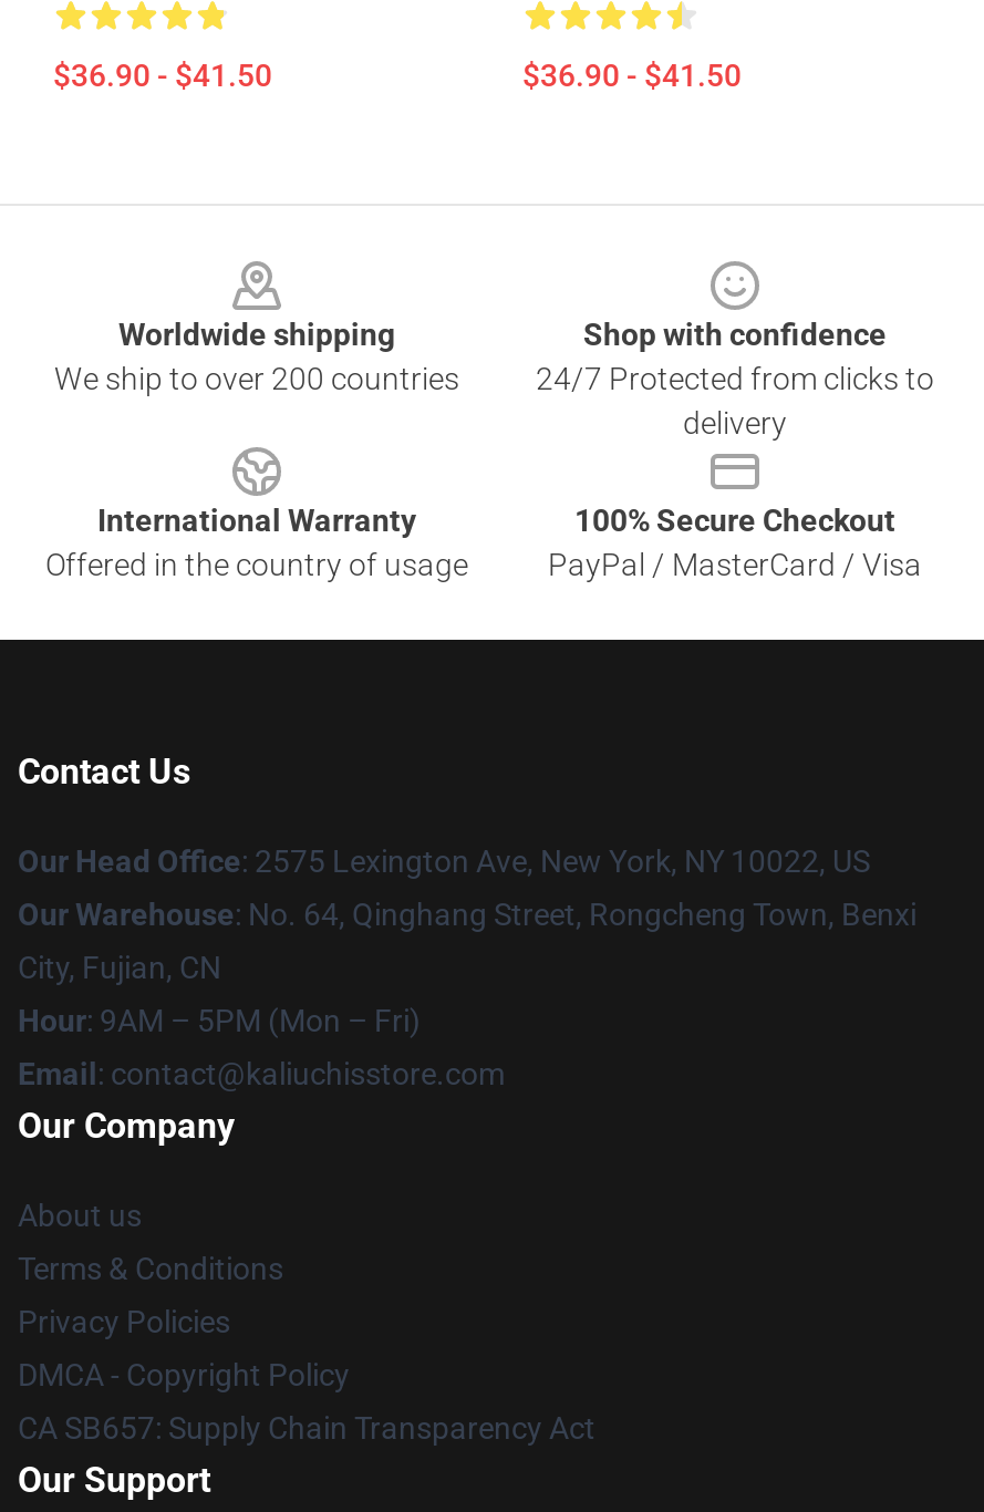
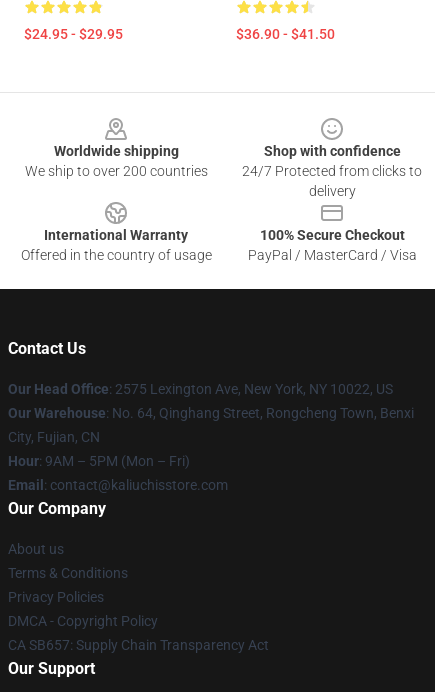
- $36.90 - $41.50
+ $24.95 - $29.95
